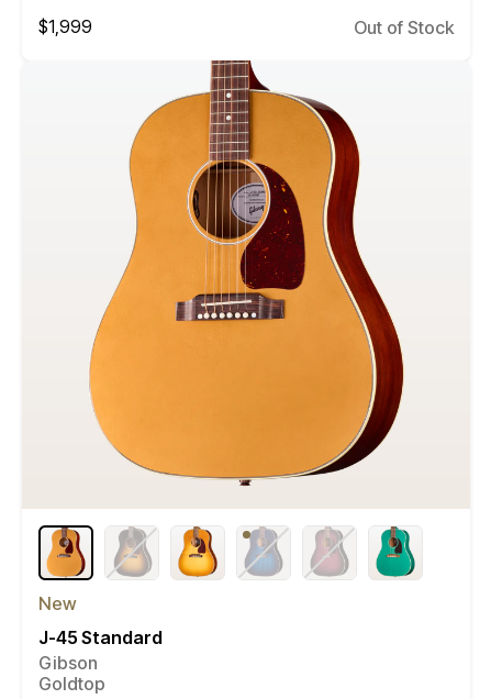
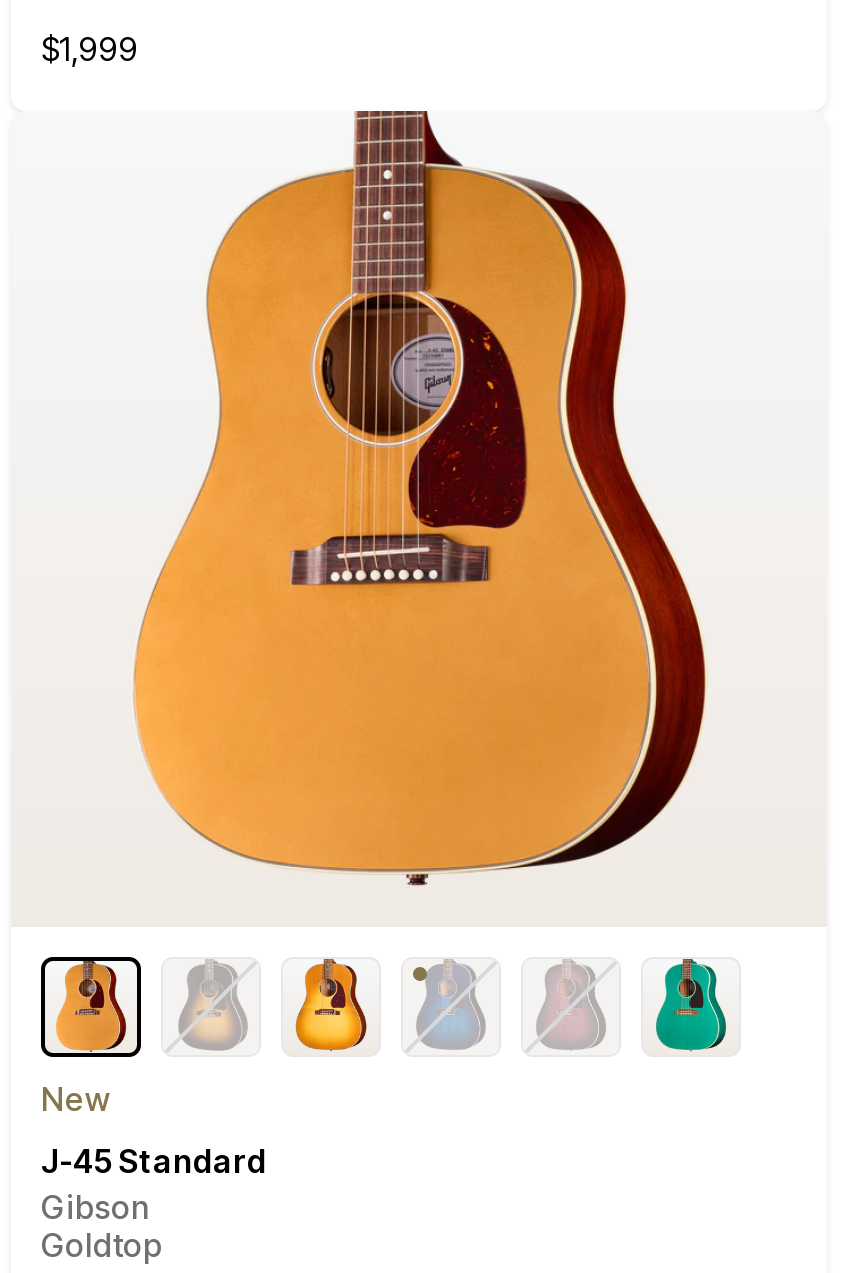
- Out of Stock
